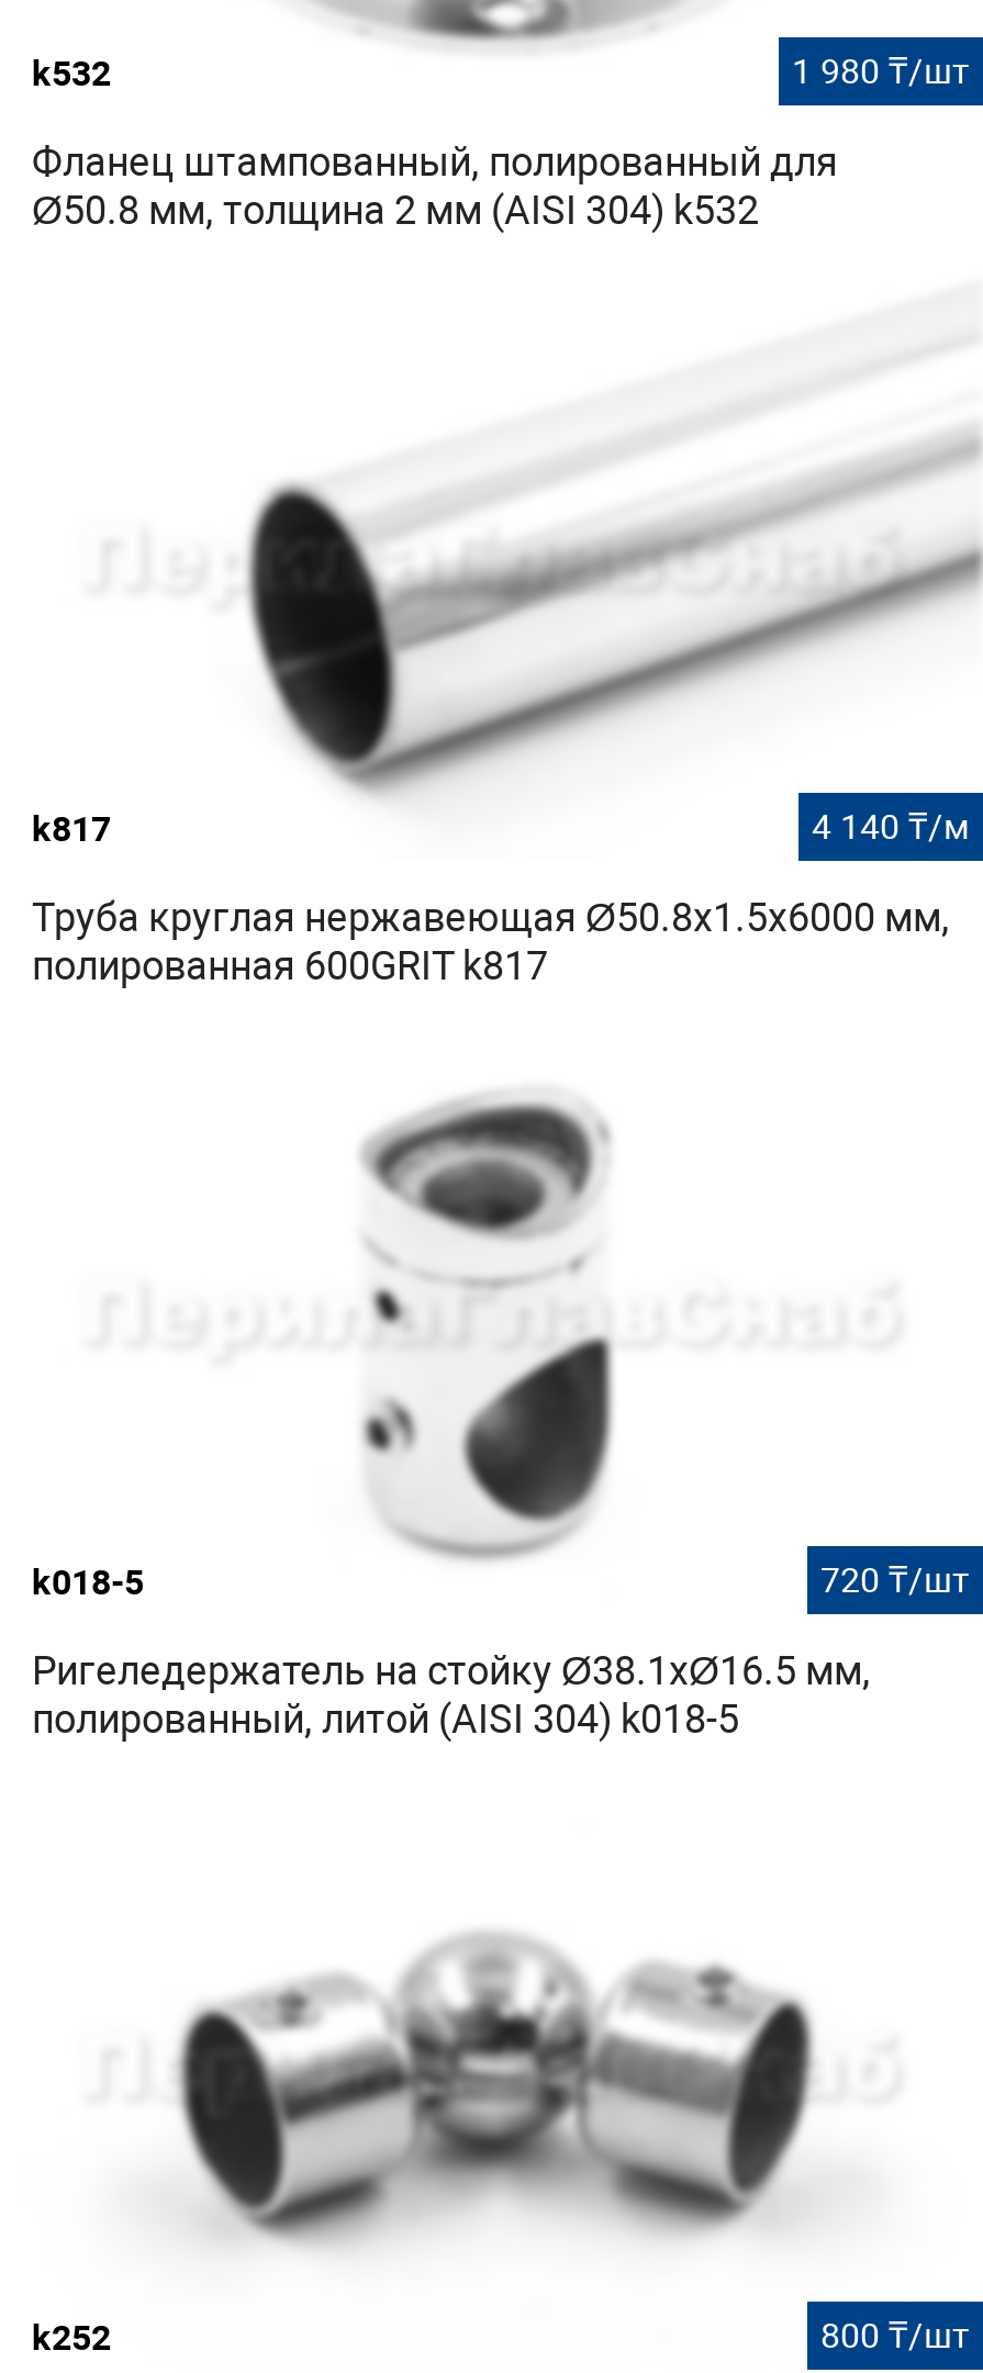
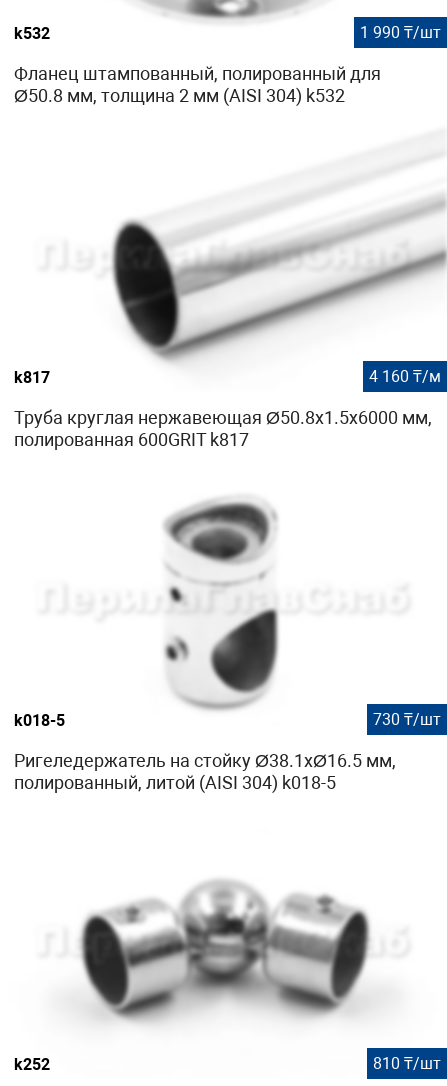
- 1 980 ₸/шт
+ 1 990 ₸/шт

- 4 140 ₸/м
+ 4 160 ₸/м

- 720 ₸/шт
+ 730 ₸/шт

- 800 ₸/шт
+ 810 ₸/шт
